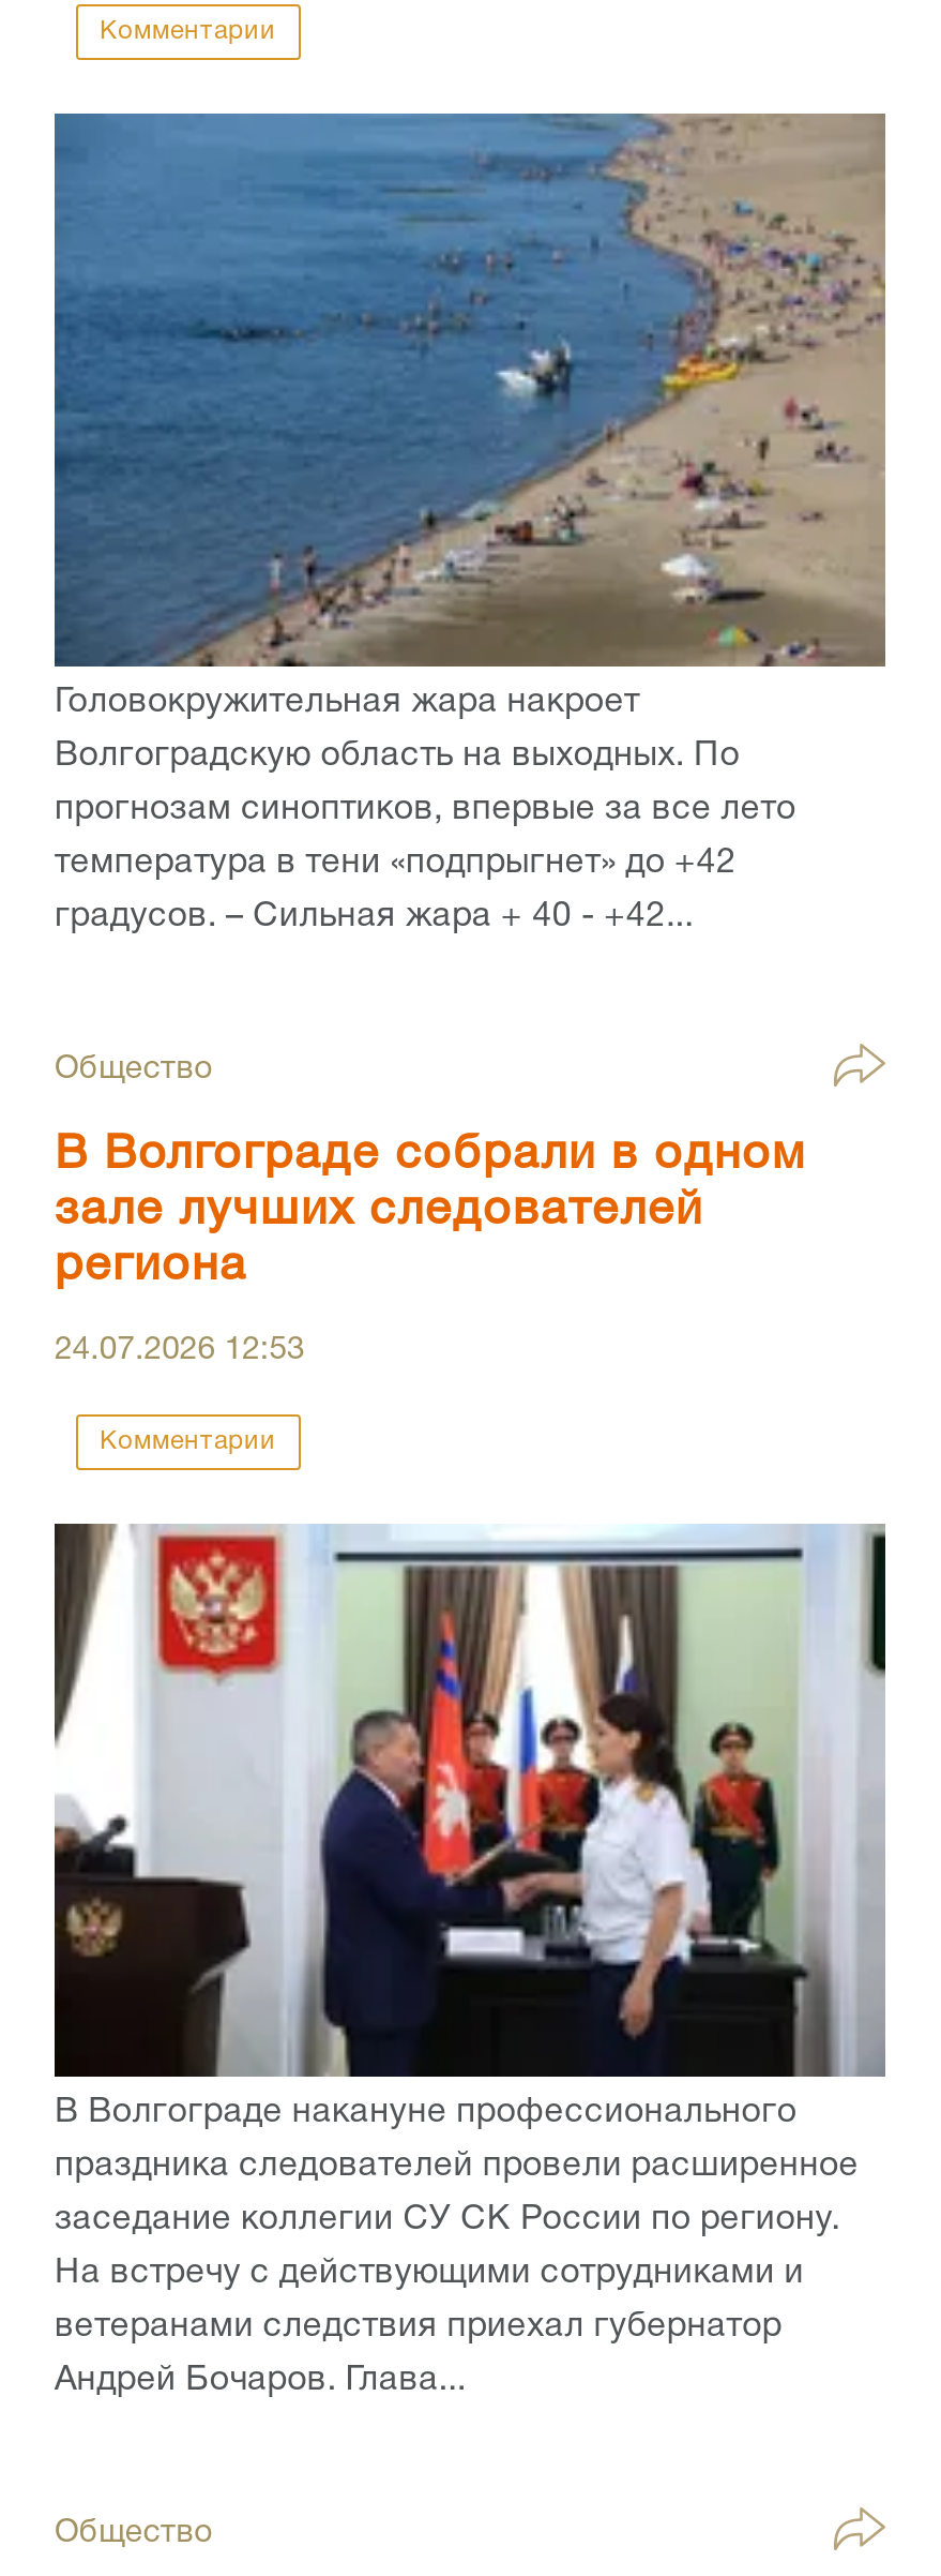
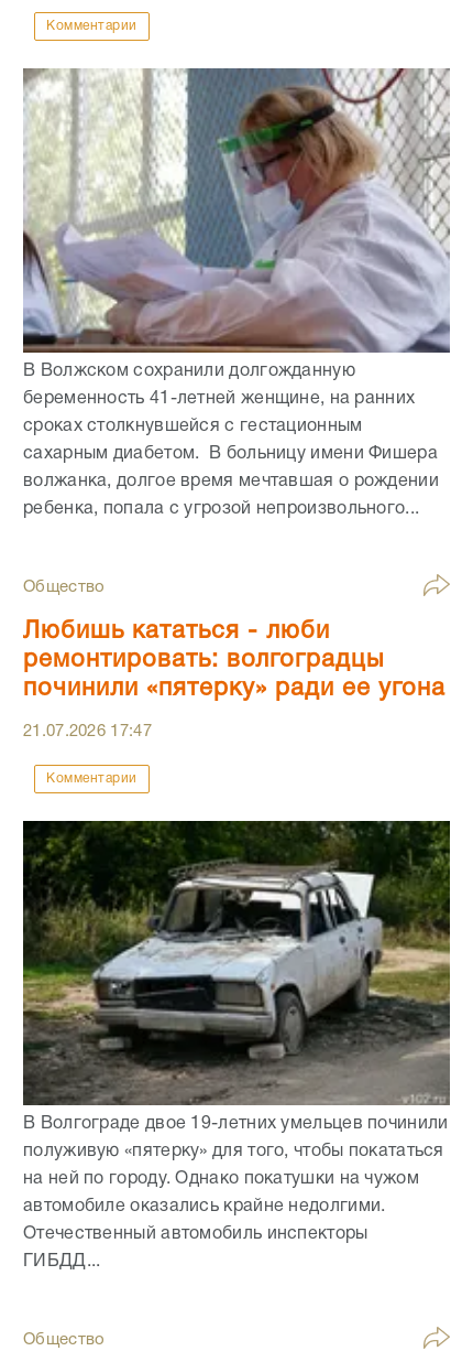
- [image]
- Головокружительная жара накроет
- Волгоградскую область на выходных. По
- прогнозам синоптиков, впервые за все лето
- температура в тени «подпрыгнет» до +42
- градусов. – Сильная жара + 40 - +42...
+ [image]
+ В Волжском сохранили долгожданную
+ беременность 41-летней женщине, на ранних
+ сроках столкнувшейся с гестационным
+ сахарным диабетом. В больницу имени Фишера
+ волжанка, долгое время мечтавшая о рождении
+ ребенка, попала с угрозой непроизвольного...

- В Волгограде собрали в одном
- зале лучших следователей
- региона
+ Любишь кататься - люби
+ ремонтировать: волгоградцы
+ починили «пятерку» ради ее угона

- 24.07.2026 12:53
+ 21.07.2026 17:47

- [image]
- В Волгограде накануне профессионального
+ [image]
+ В Волгограде двое 19-летних умельцев починили

- праздника следователей провели расширенное
+ полуживую «пятерку» для того, чтобы покататься

- заседание коллегии СУ СК России по региону.
+ на ней по городу. Однако покатушки на чужом

- На встречу с действующими сотрудниками и
+ автомобиле оказались крайне недолгими.

- ветеранами следствия приехал губернатор
+ Отечественный автомобиль инспекторы

- Андрей Бочаров. Глава...
+ ГИБДД...
